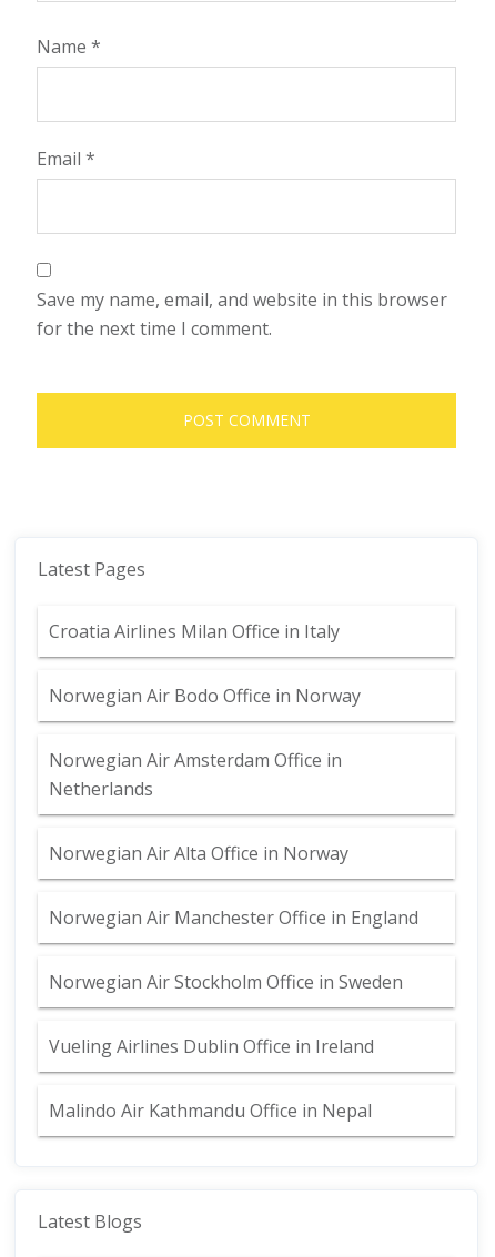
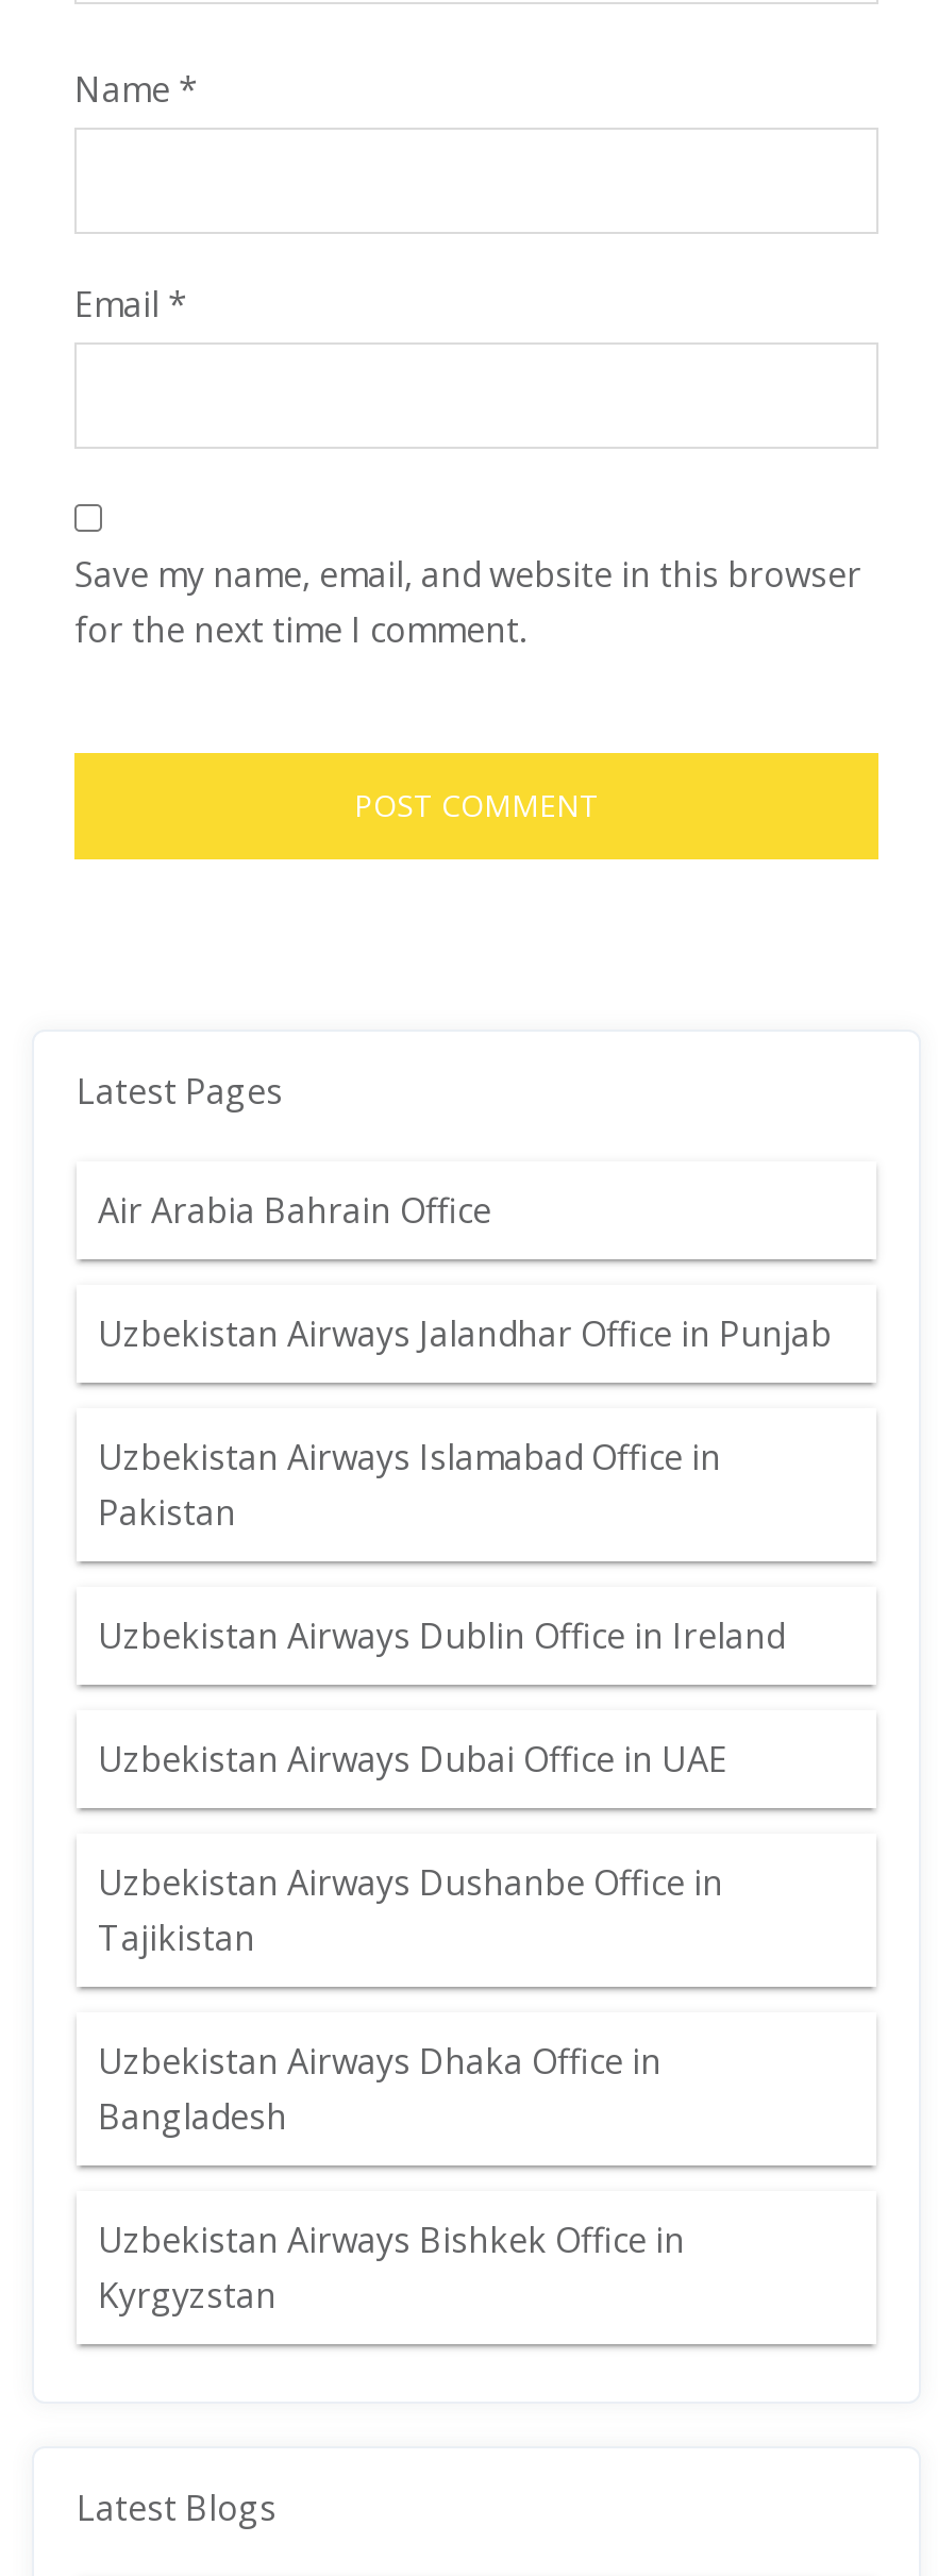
- Croatia Airlines Milan Office in Italy
+ Air Arabia Bahrain Office

- Norwegian Air Bodo Office in Norway
+ Uzbekistan Airways Jalandhar Office in Punjab

- Norwegian Air Amsterdam Office in
- Netherlands
+ Uzbekistan Airways Islamabad Office in
+ Pakistan

- Norwegian Air Alta Office in Norway
+ Uzbekistan Airways Dublin Office in Ireland

- Norwegian Air Manchester Office in England
+ Uzbekistan Airways Dubai Office in UAE

- Norwegian Air Stockholm Office in Sweden
+ Uzbekistan Airways Dushanbe Office in
+ Tajikistan

- Vueling Airlines Dublin Office in Ireland
+ Uzbekistan Airways Dhaka Office in
+ Bangladesh

- Malindo Air Kathmandu Office in Nepal
+ Uzbekistan Airways Bishkek Office in
+ Kyrgyzstan
